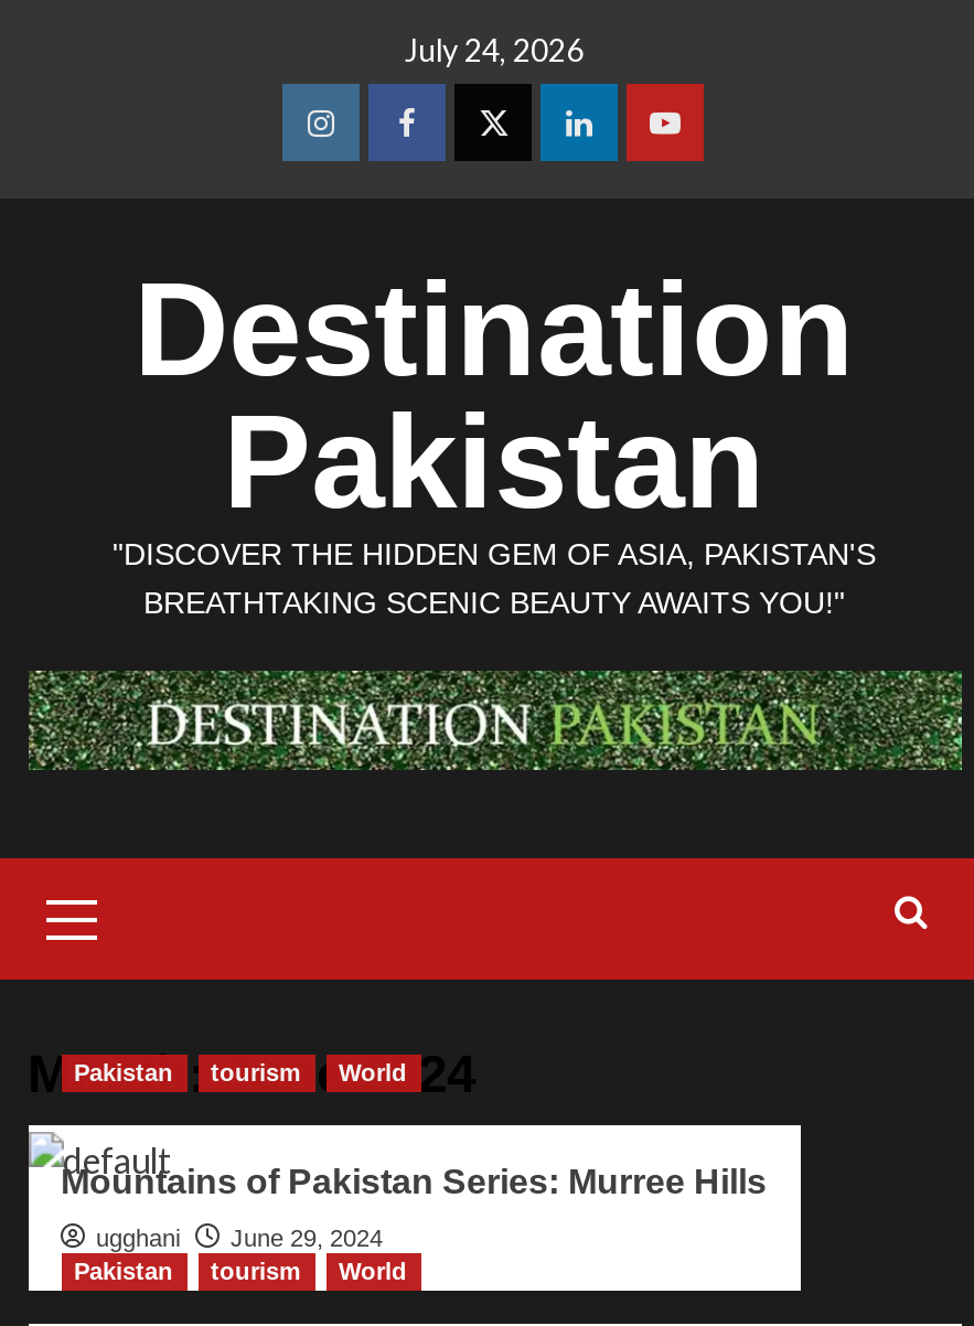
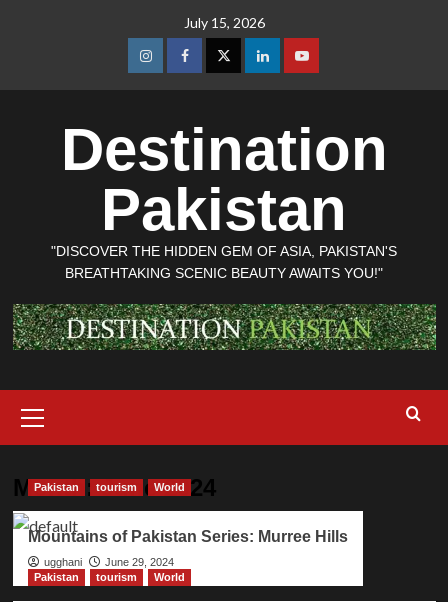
- July 24, 2026
+ July 15, 2026
